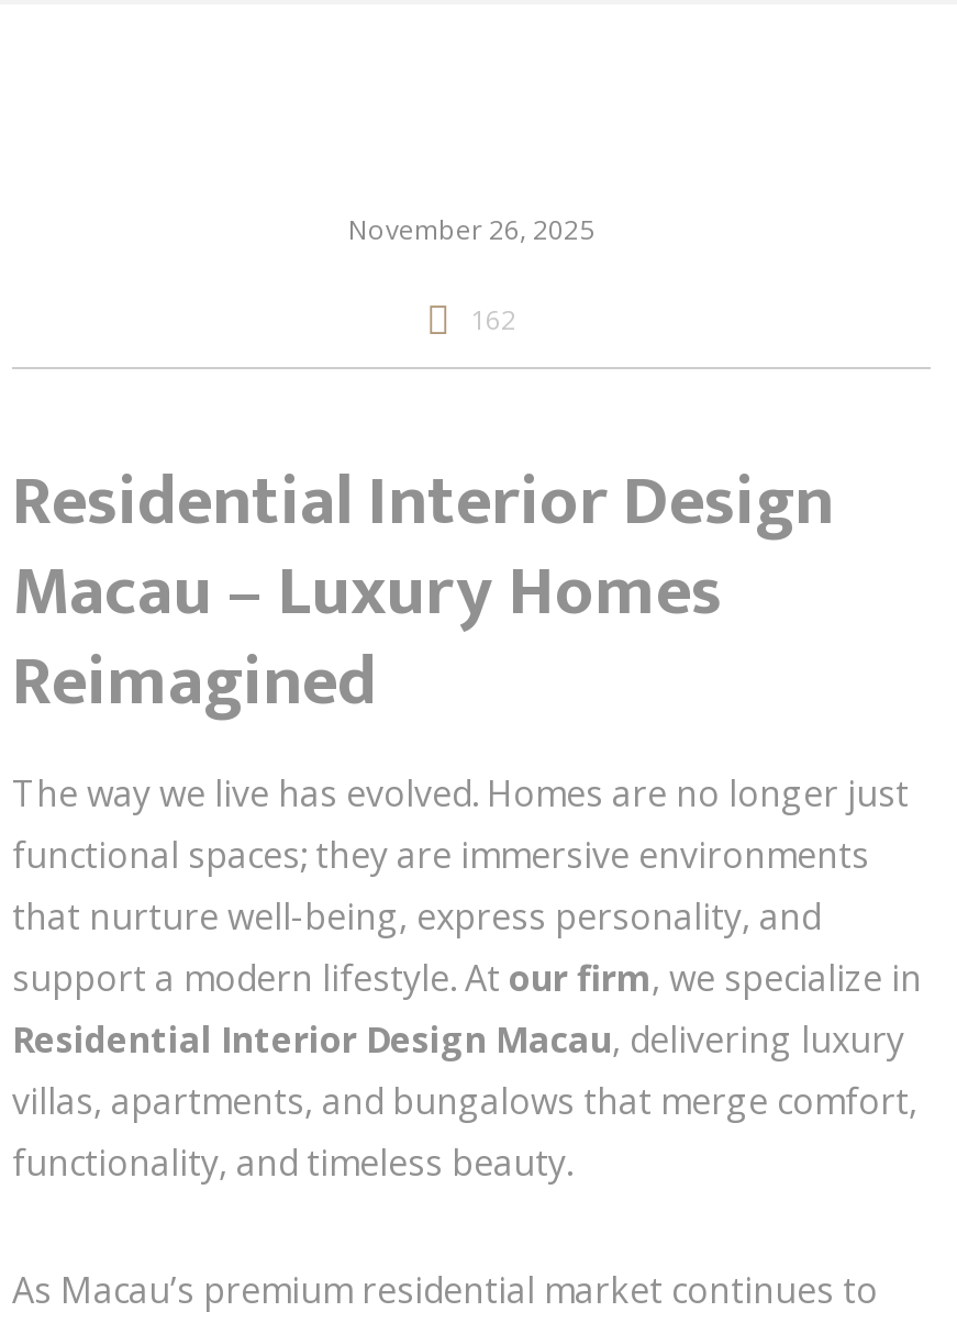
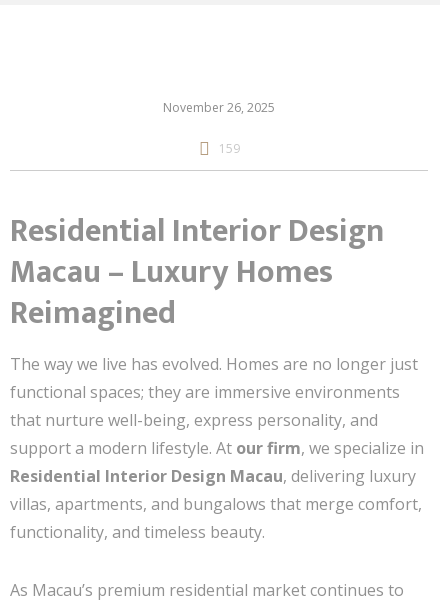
- 162
+ 159
